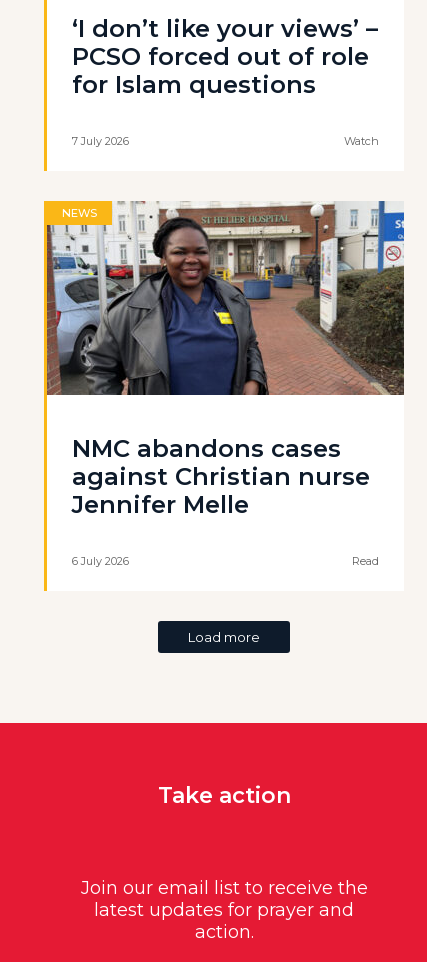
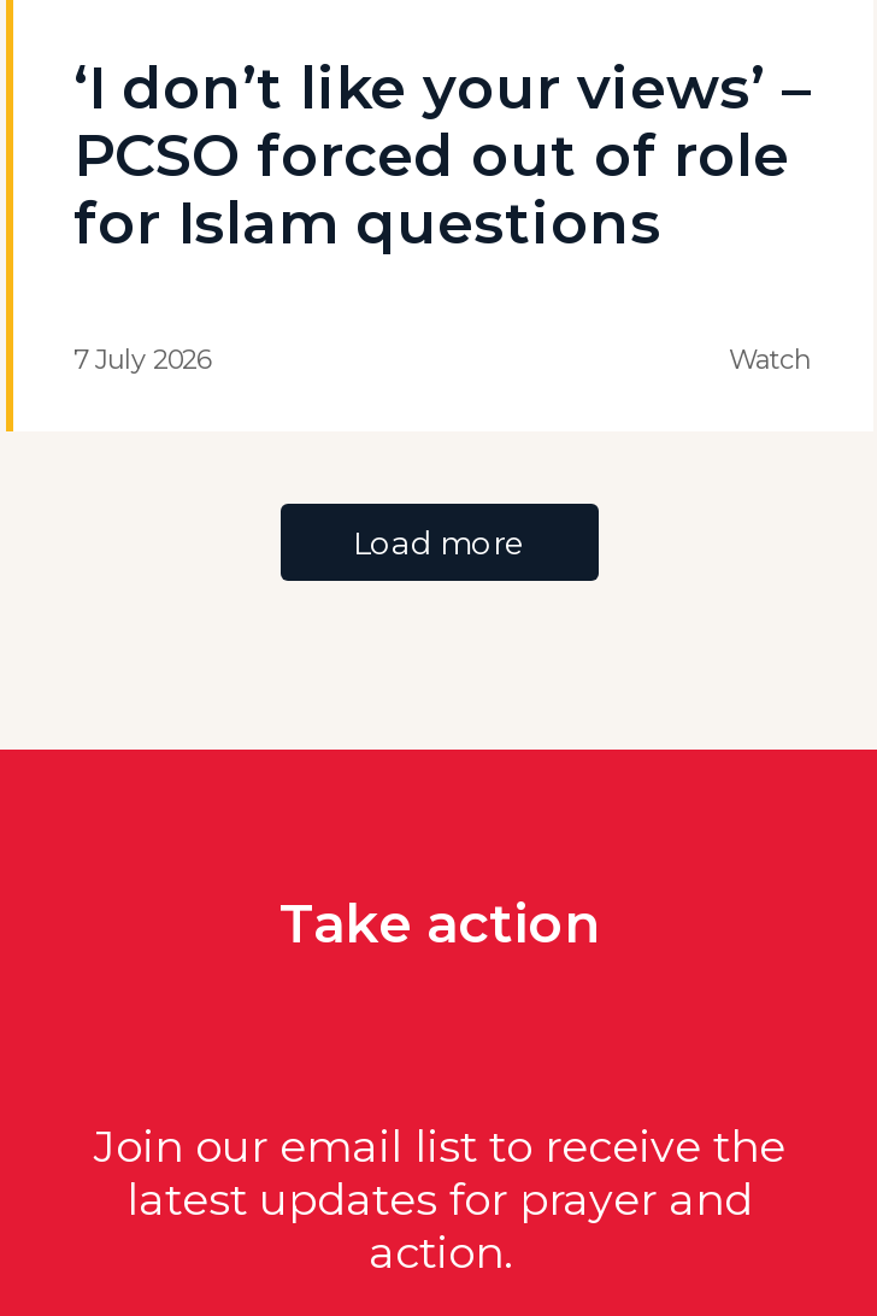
- [image]
- NEWS

- NMC abandons cases
- against Christian nurse
- Jennifer Melle
- 6 July 2026
- Read
